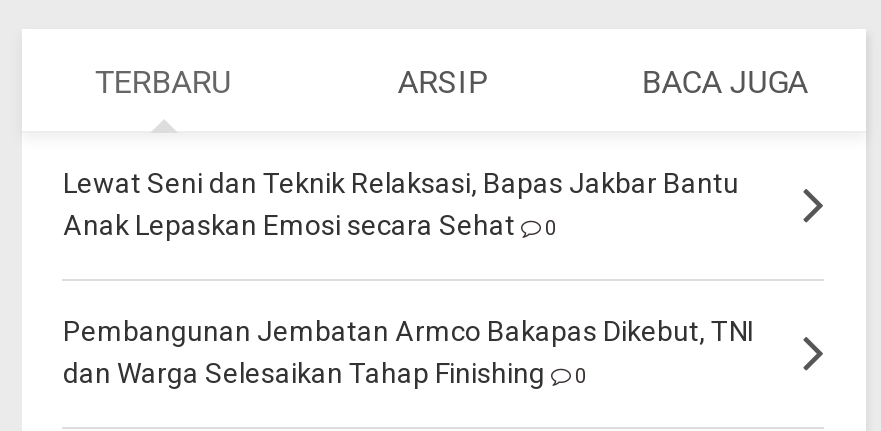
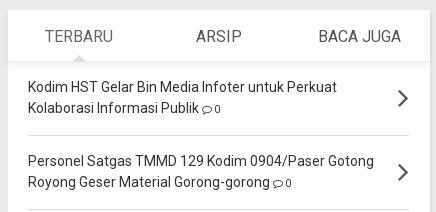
- Lewat Seni dan Teknik Relaksasi, Bapas Jakbar Bantu
- Anak Lepaskan Emosi secara Sehat
+ Kodim HST Gelar Bin Media Infoter untuk Perkuat
+ Kolaborasi Informasi Publik

- Pembangunan Jembatan Armco Bakapas Dikebut, TNI
- dan Warga Selesaikan Tahap Finishing
+ Personel Satgas TMMD 129 Kodim 0904/Paser Gotong
+ Royong Geser Material Gorong-gorong
